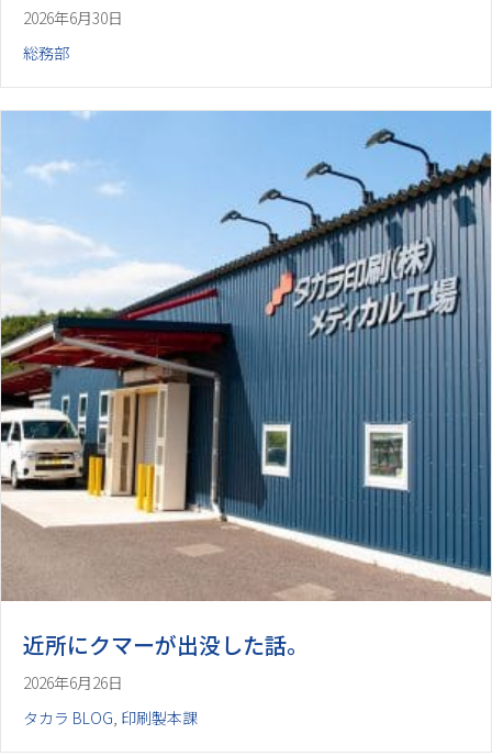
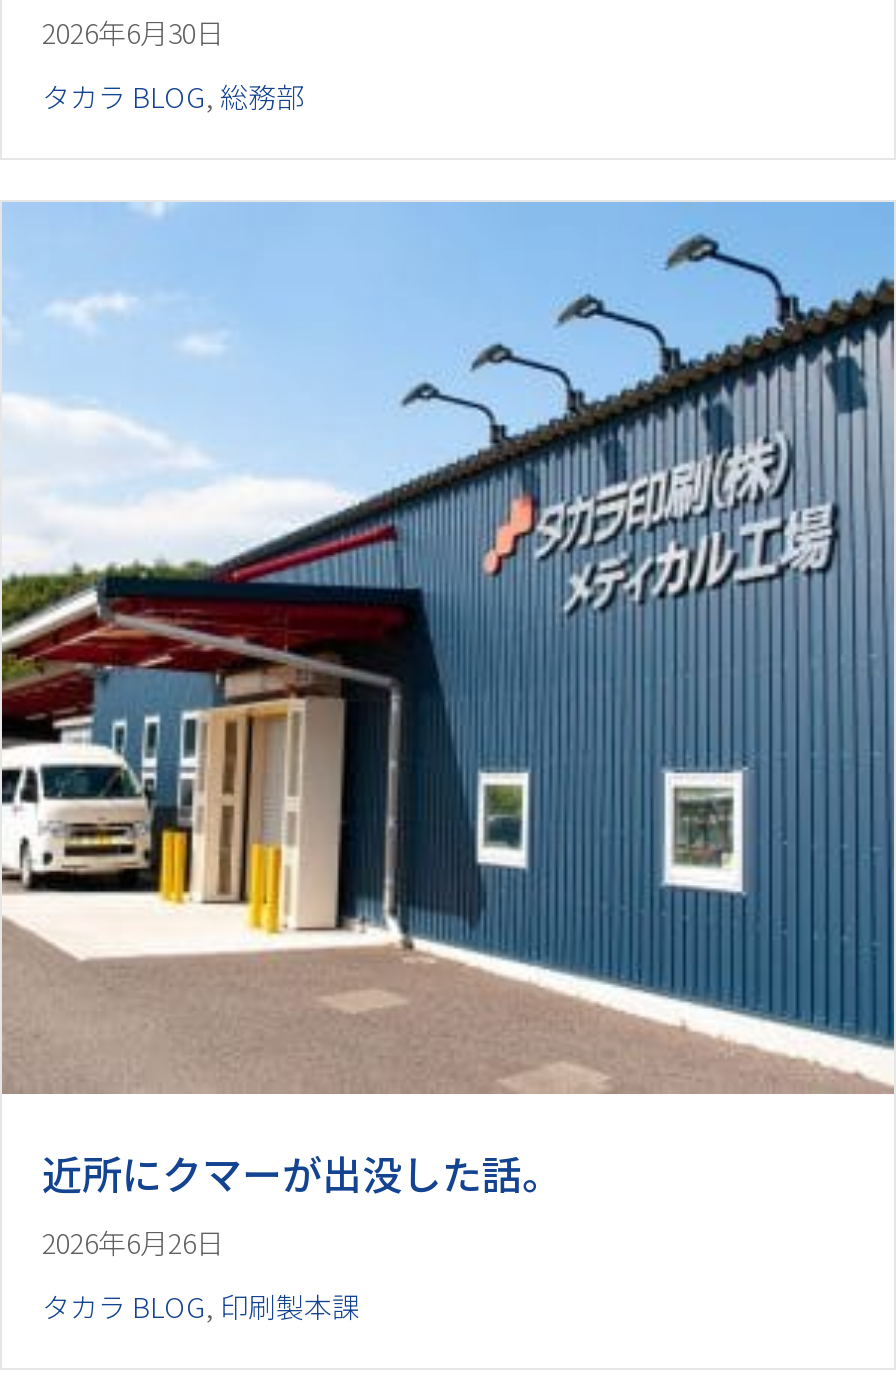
- 総務部
+ タカラ BLOG,総務部
